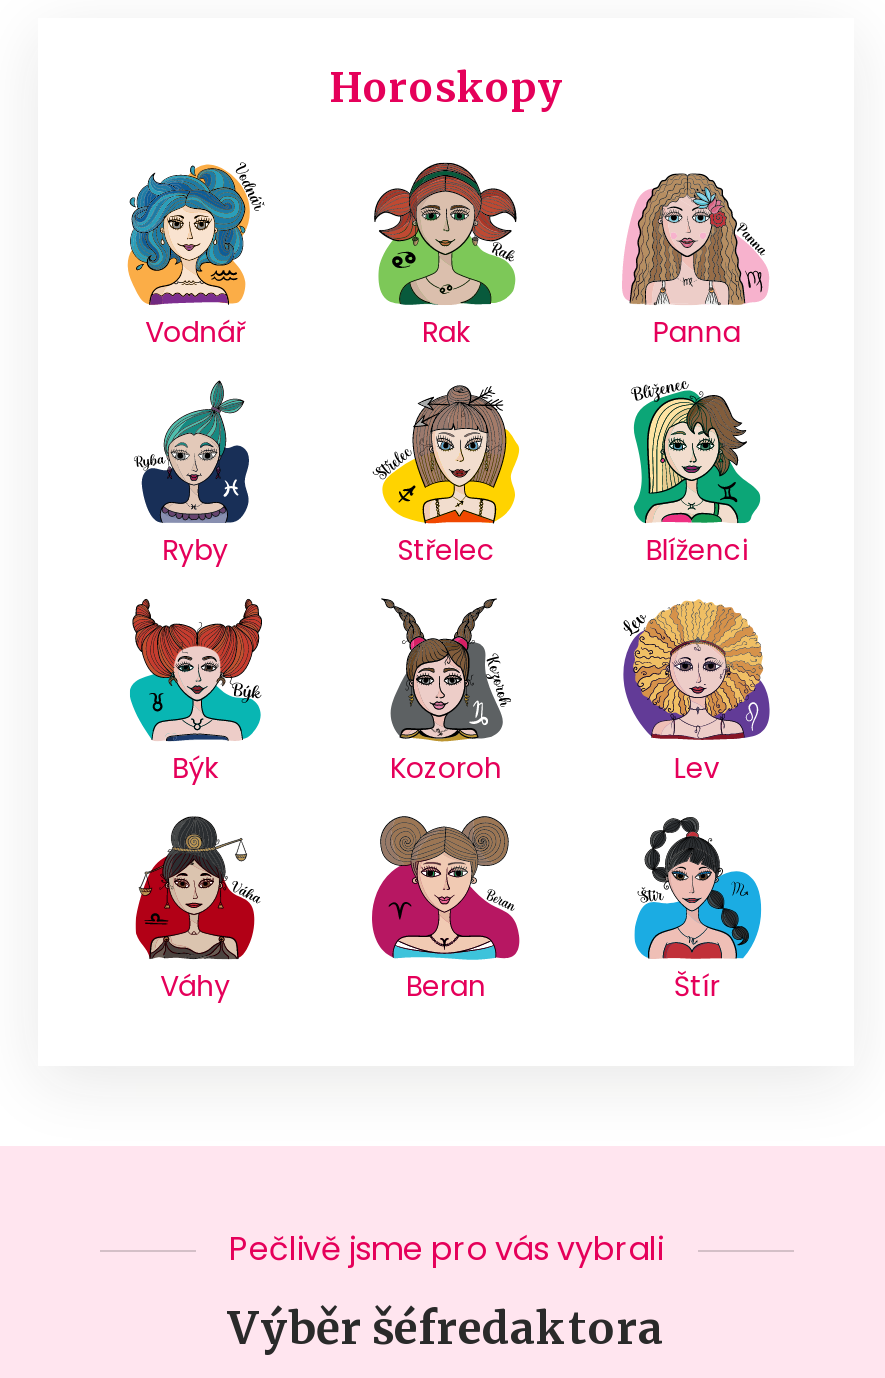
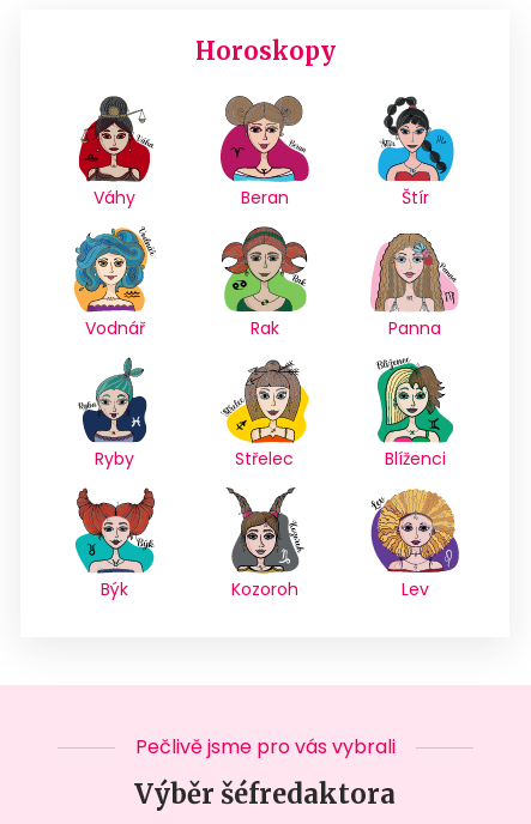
moved down: [image] | Vodnář | Rak | ... | Kozoroh | Lev

moved up: [image] | Váhy | Beran | Štír
